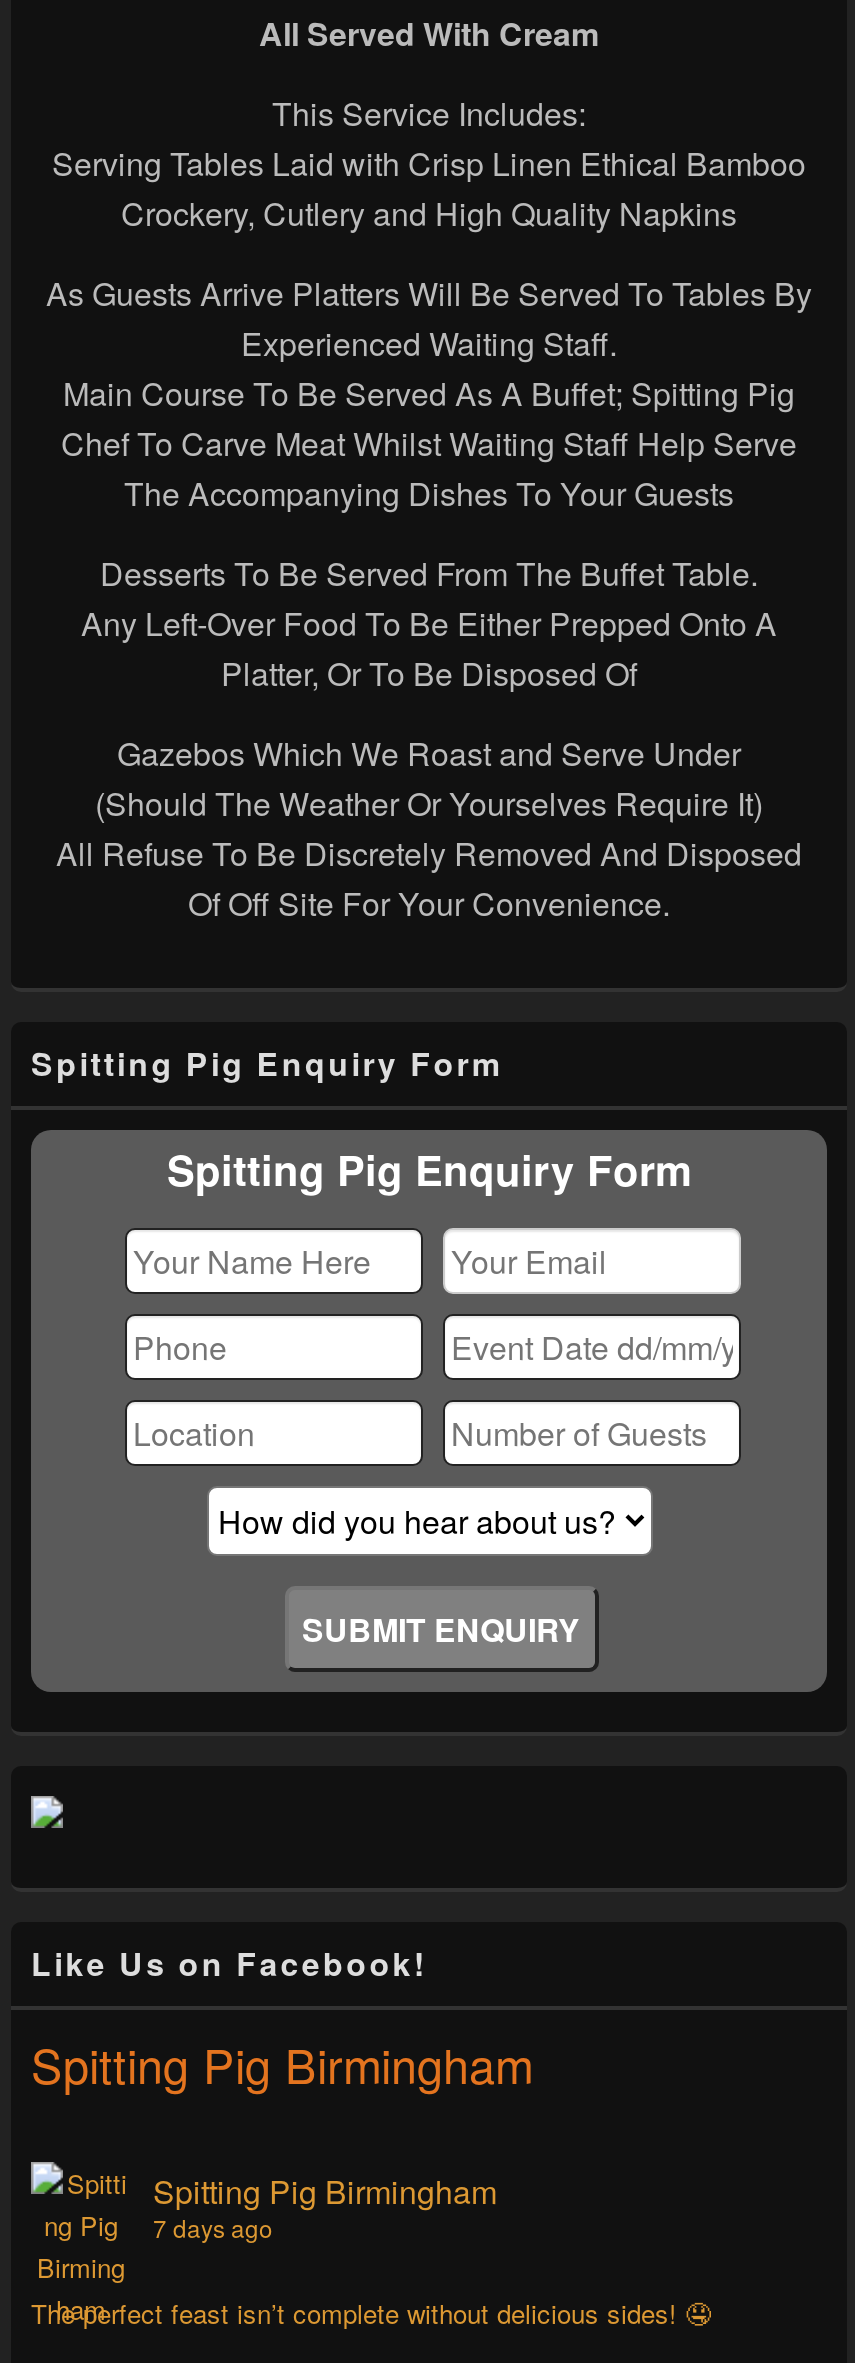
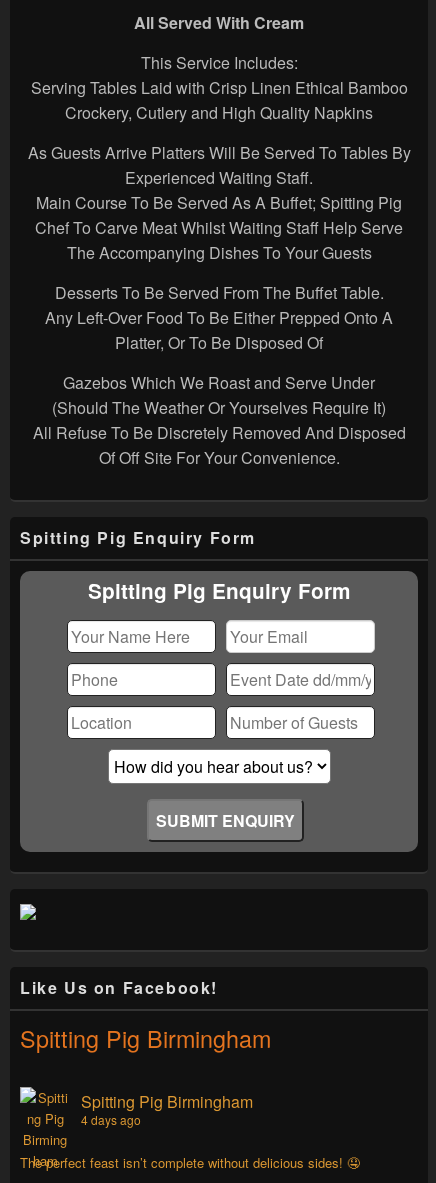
- 7 days ago
+ 4 days ago
